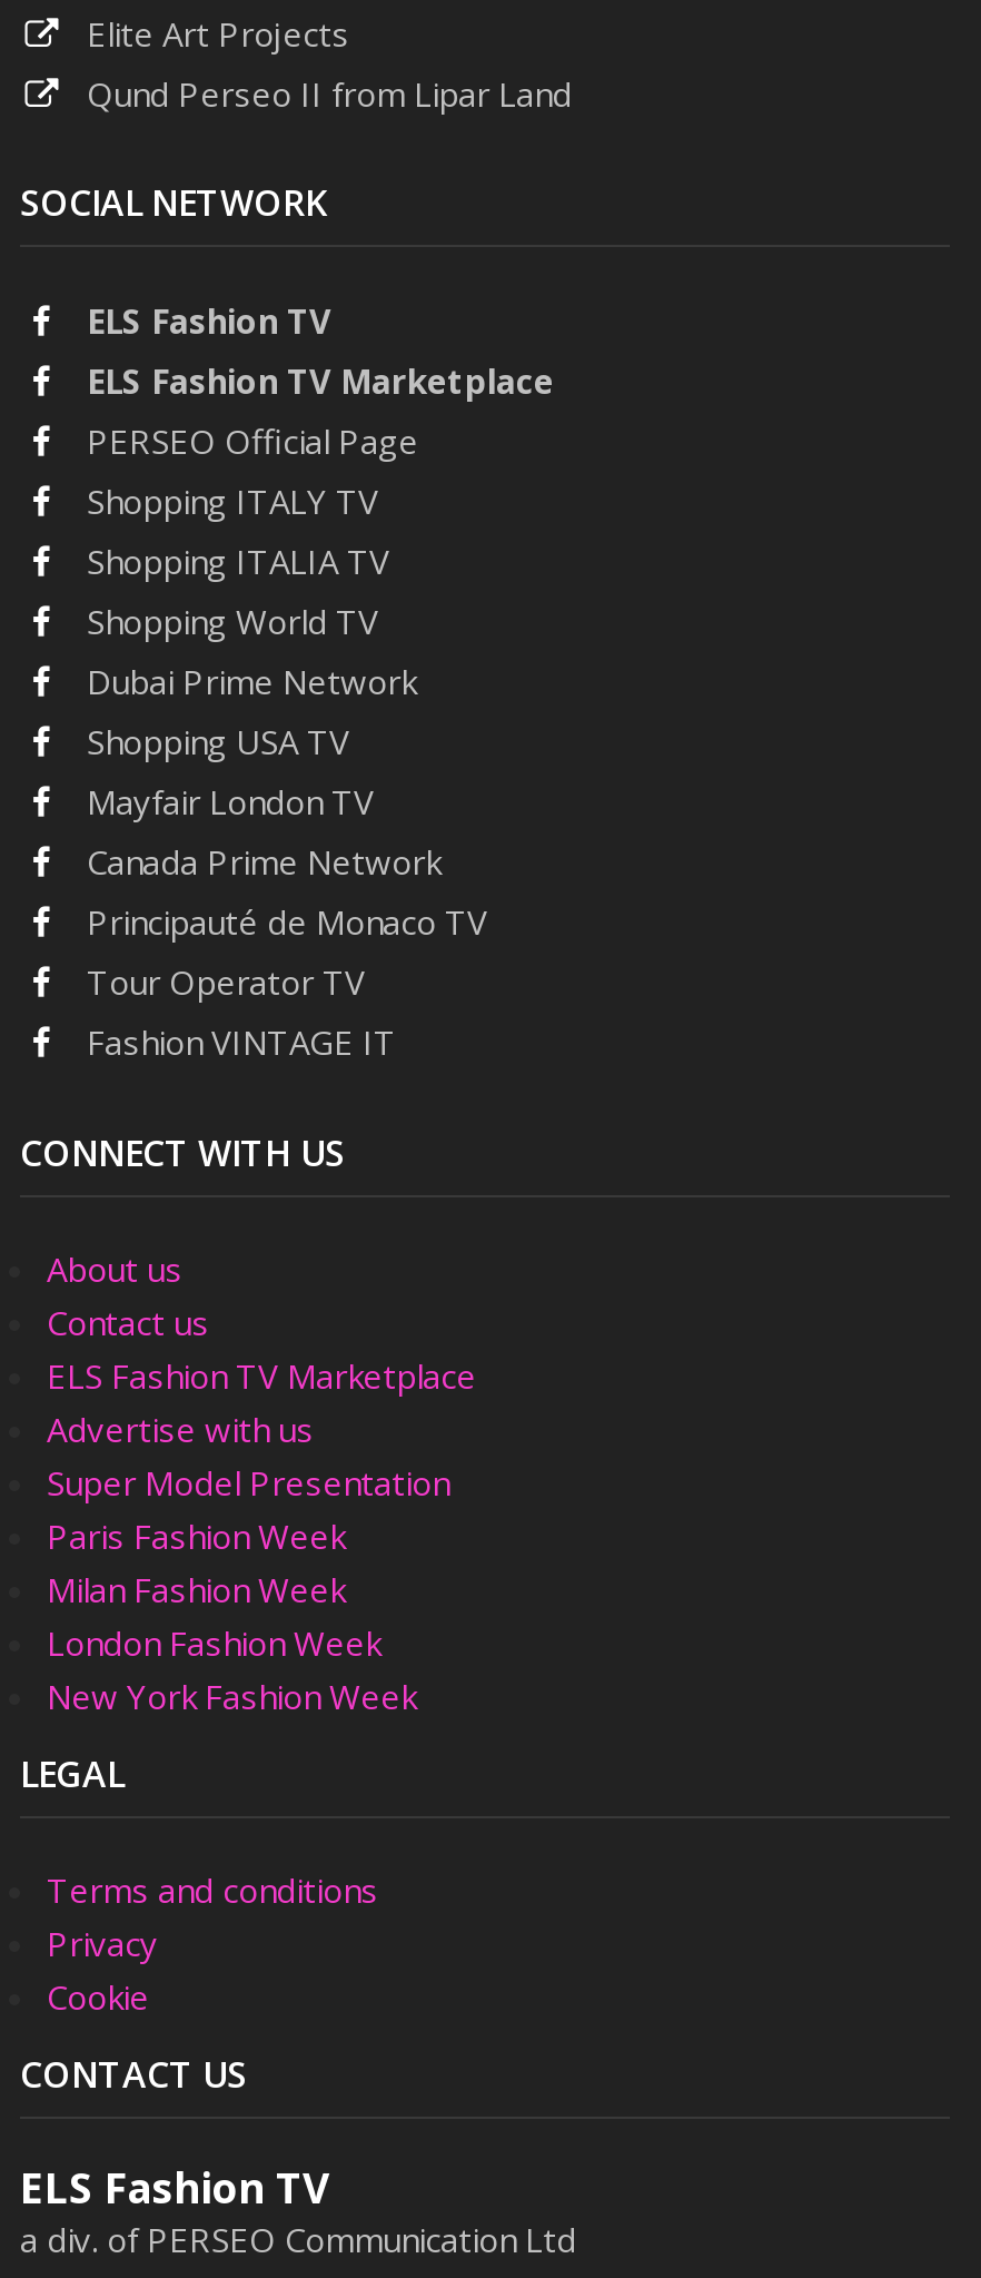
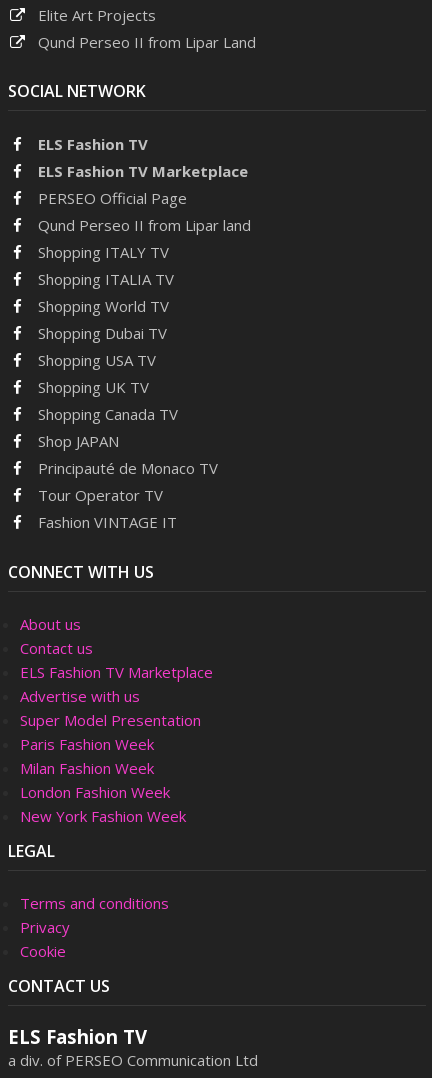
+ Qund Perseo II from Lipar land

- Dubai Prime Network
+ Shopping Dubai TV

- Mayfair London TV
- Canada Prime Network
+ Shopping UK TV
+ Shopping Canada TV
+ Shop JAPAN
